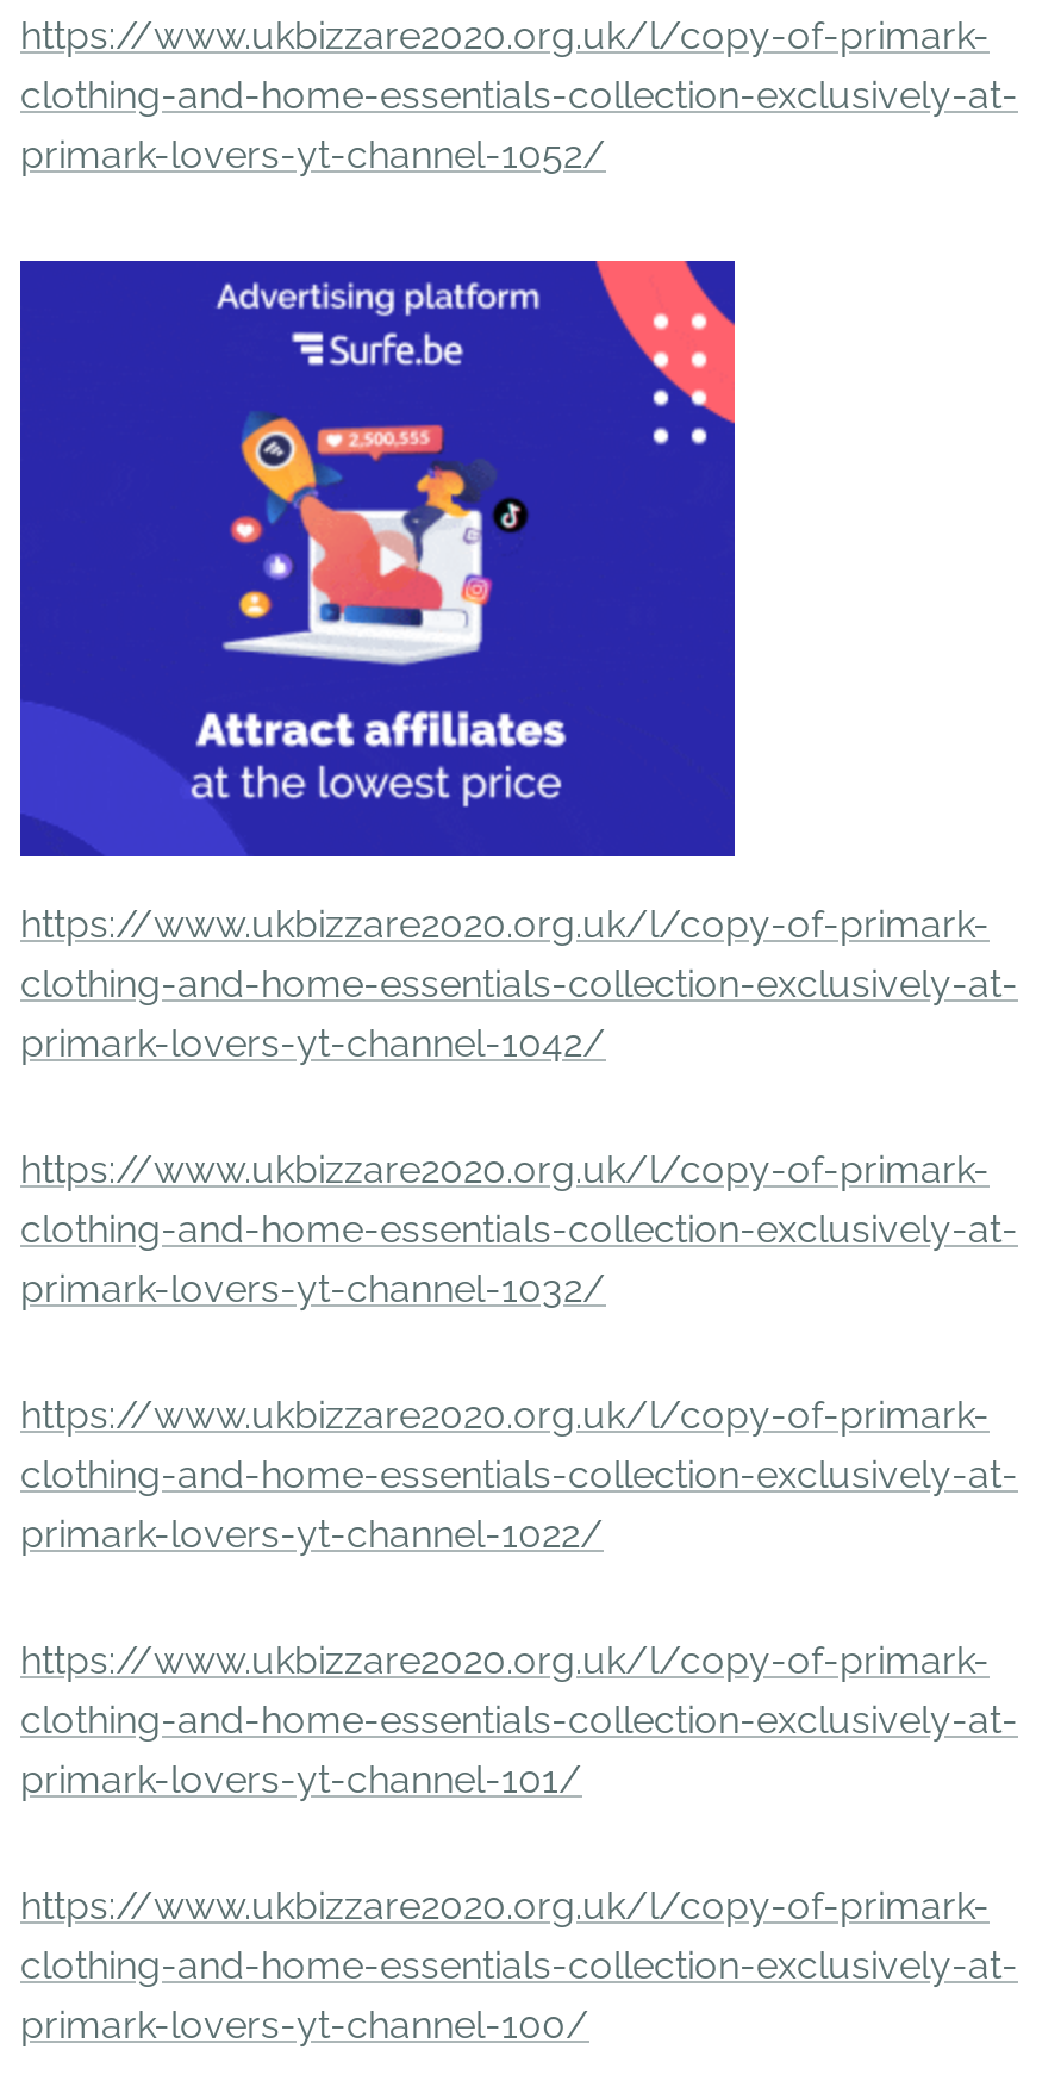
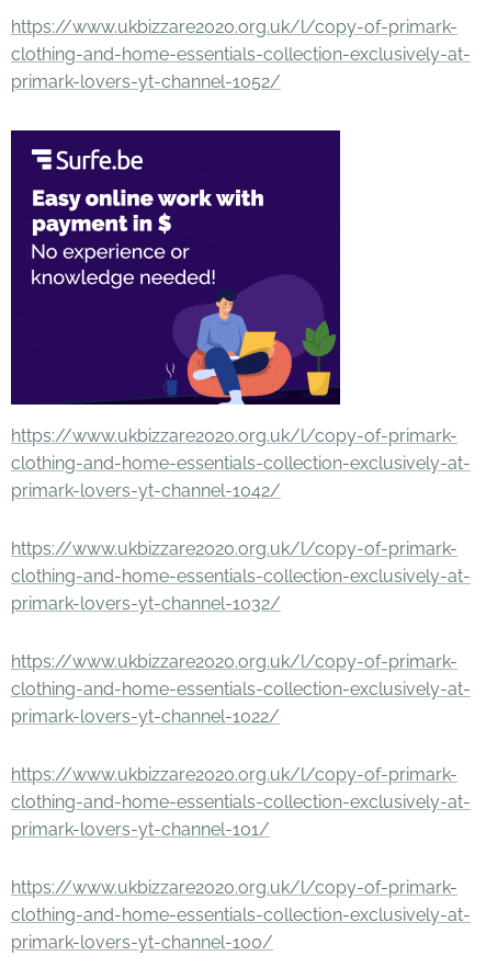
- [image]
+ [image]
